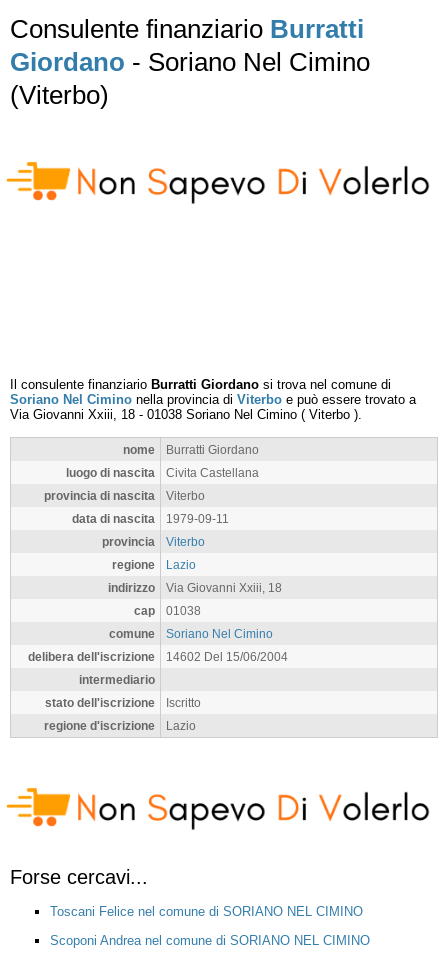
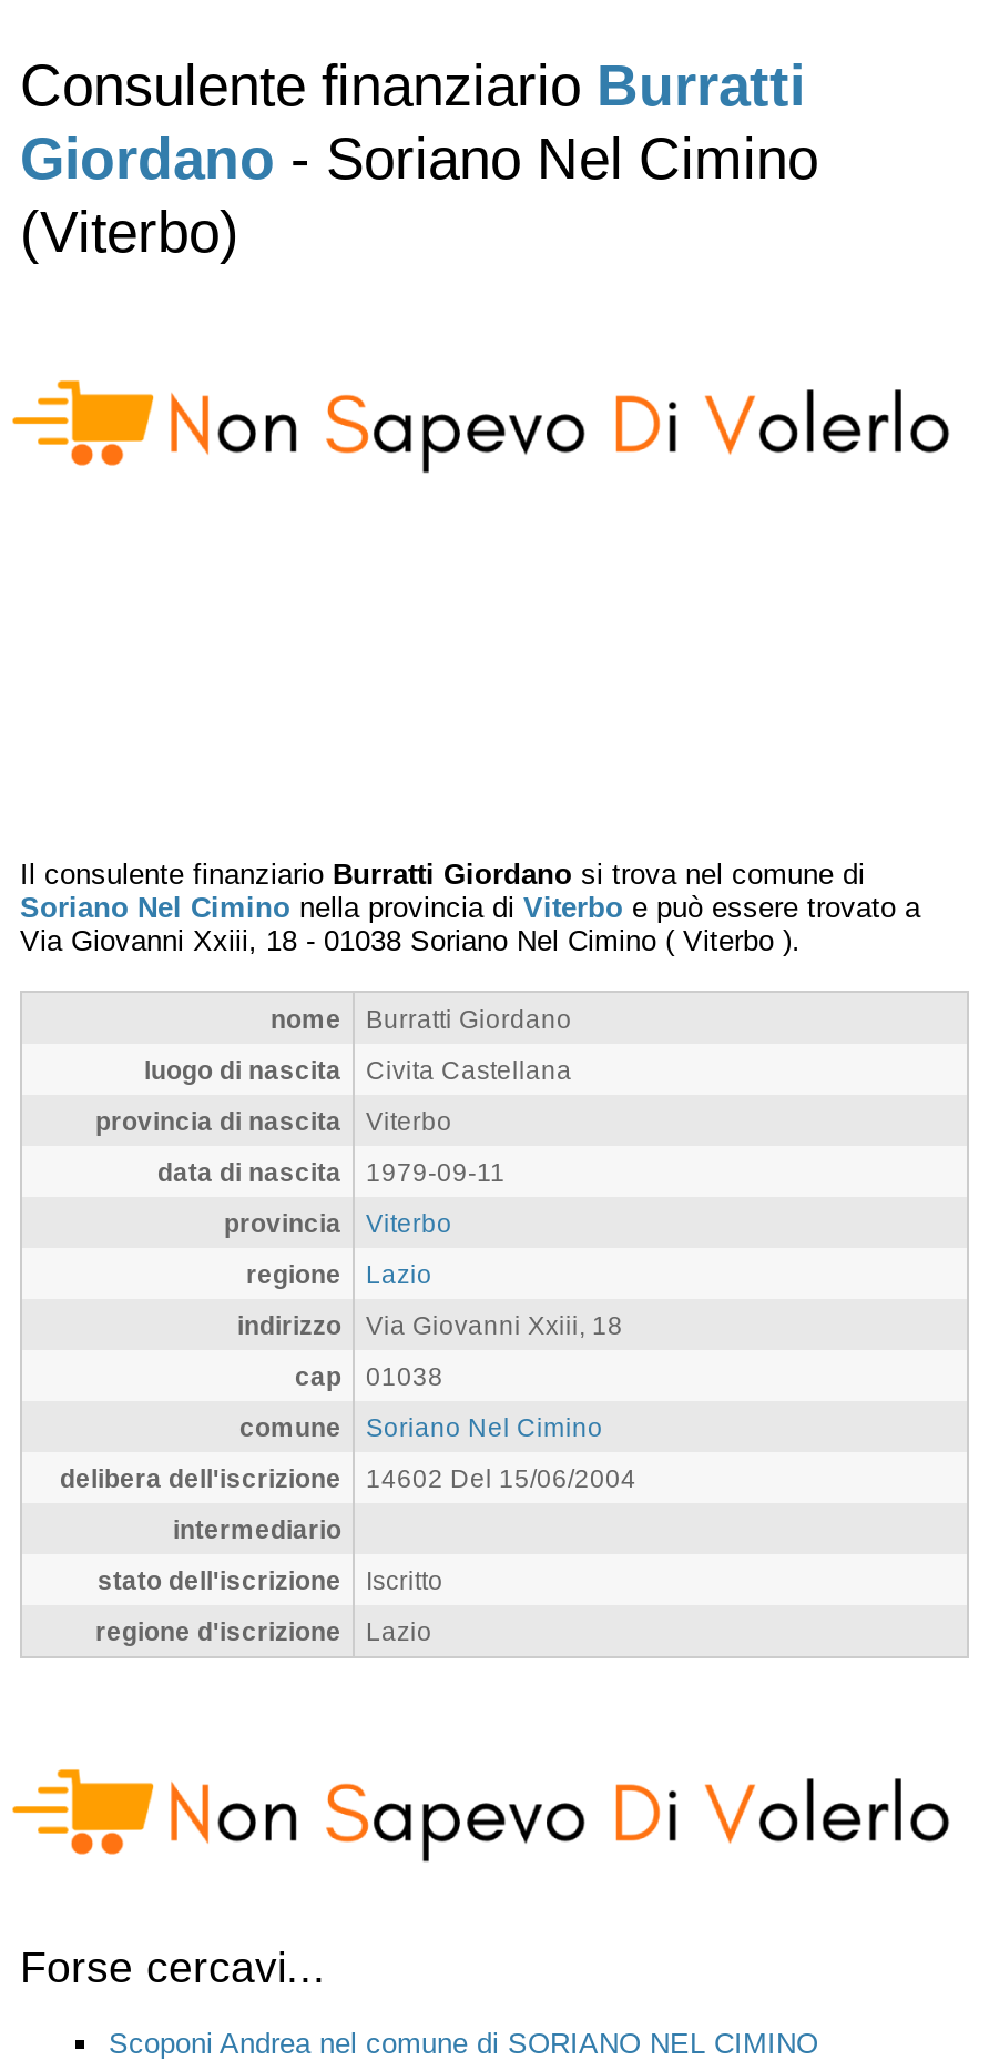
- Toscani Felice nel comune di SORIANO NEL CIMINO
